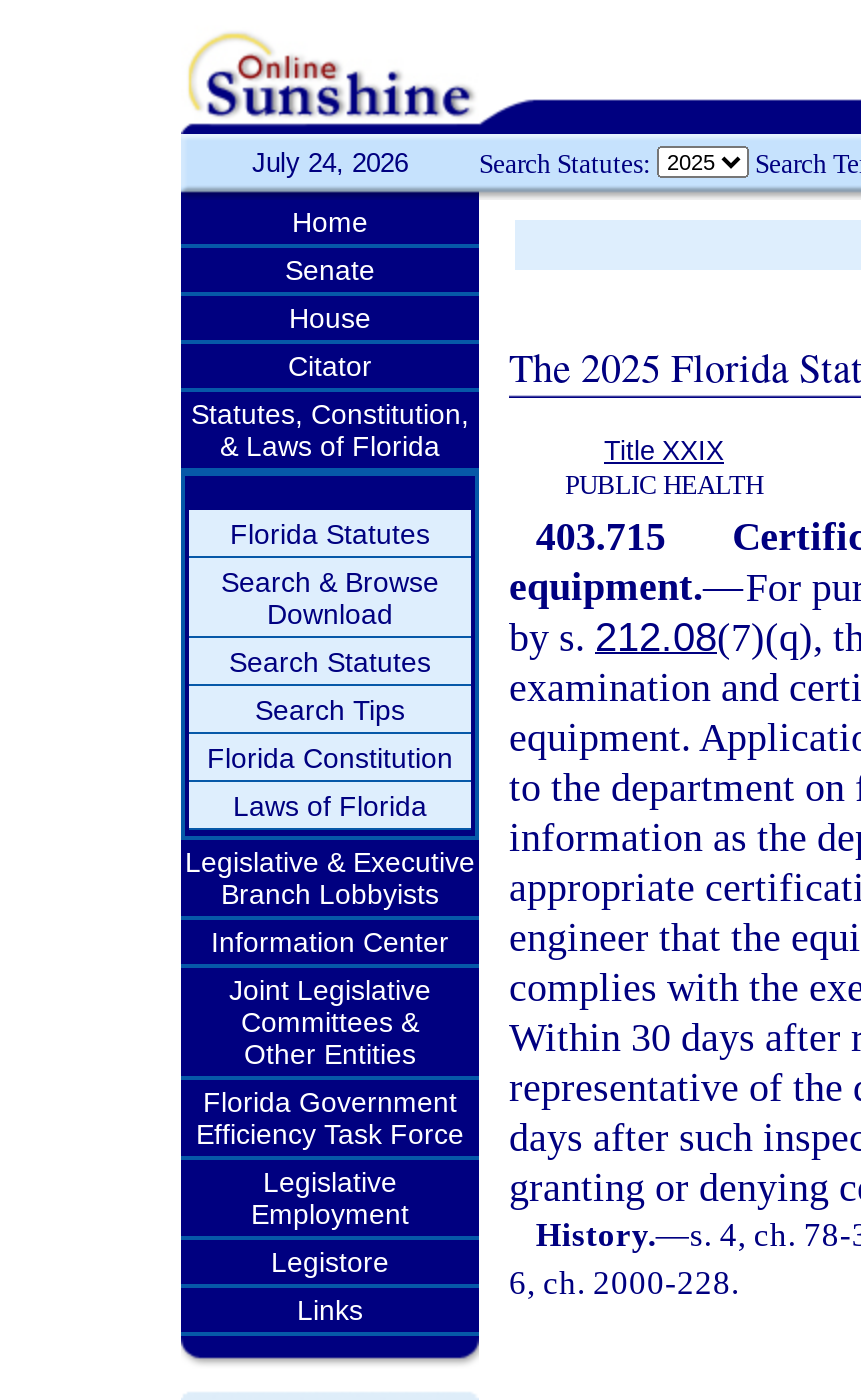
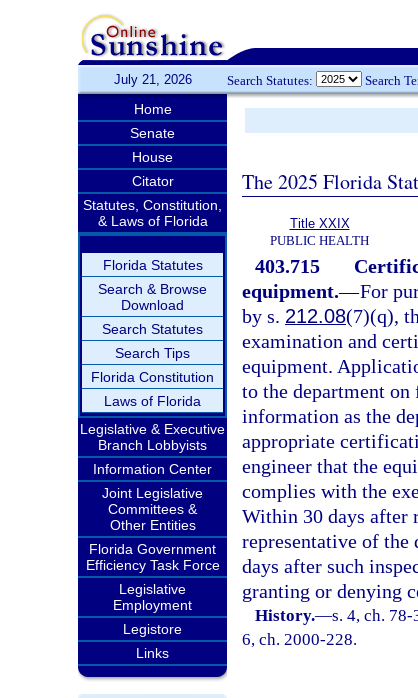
- July 24, 2026
+ July 21, 2026
